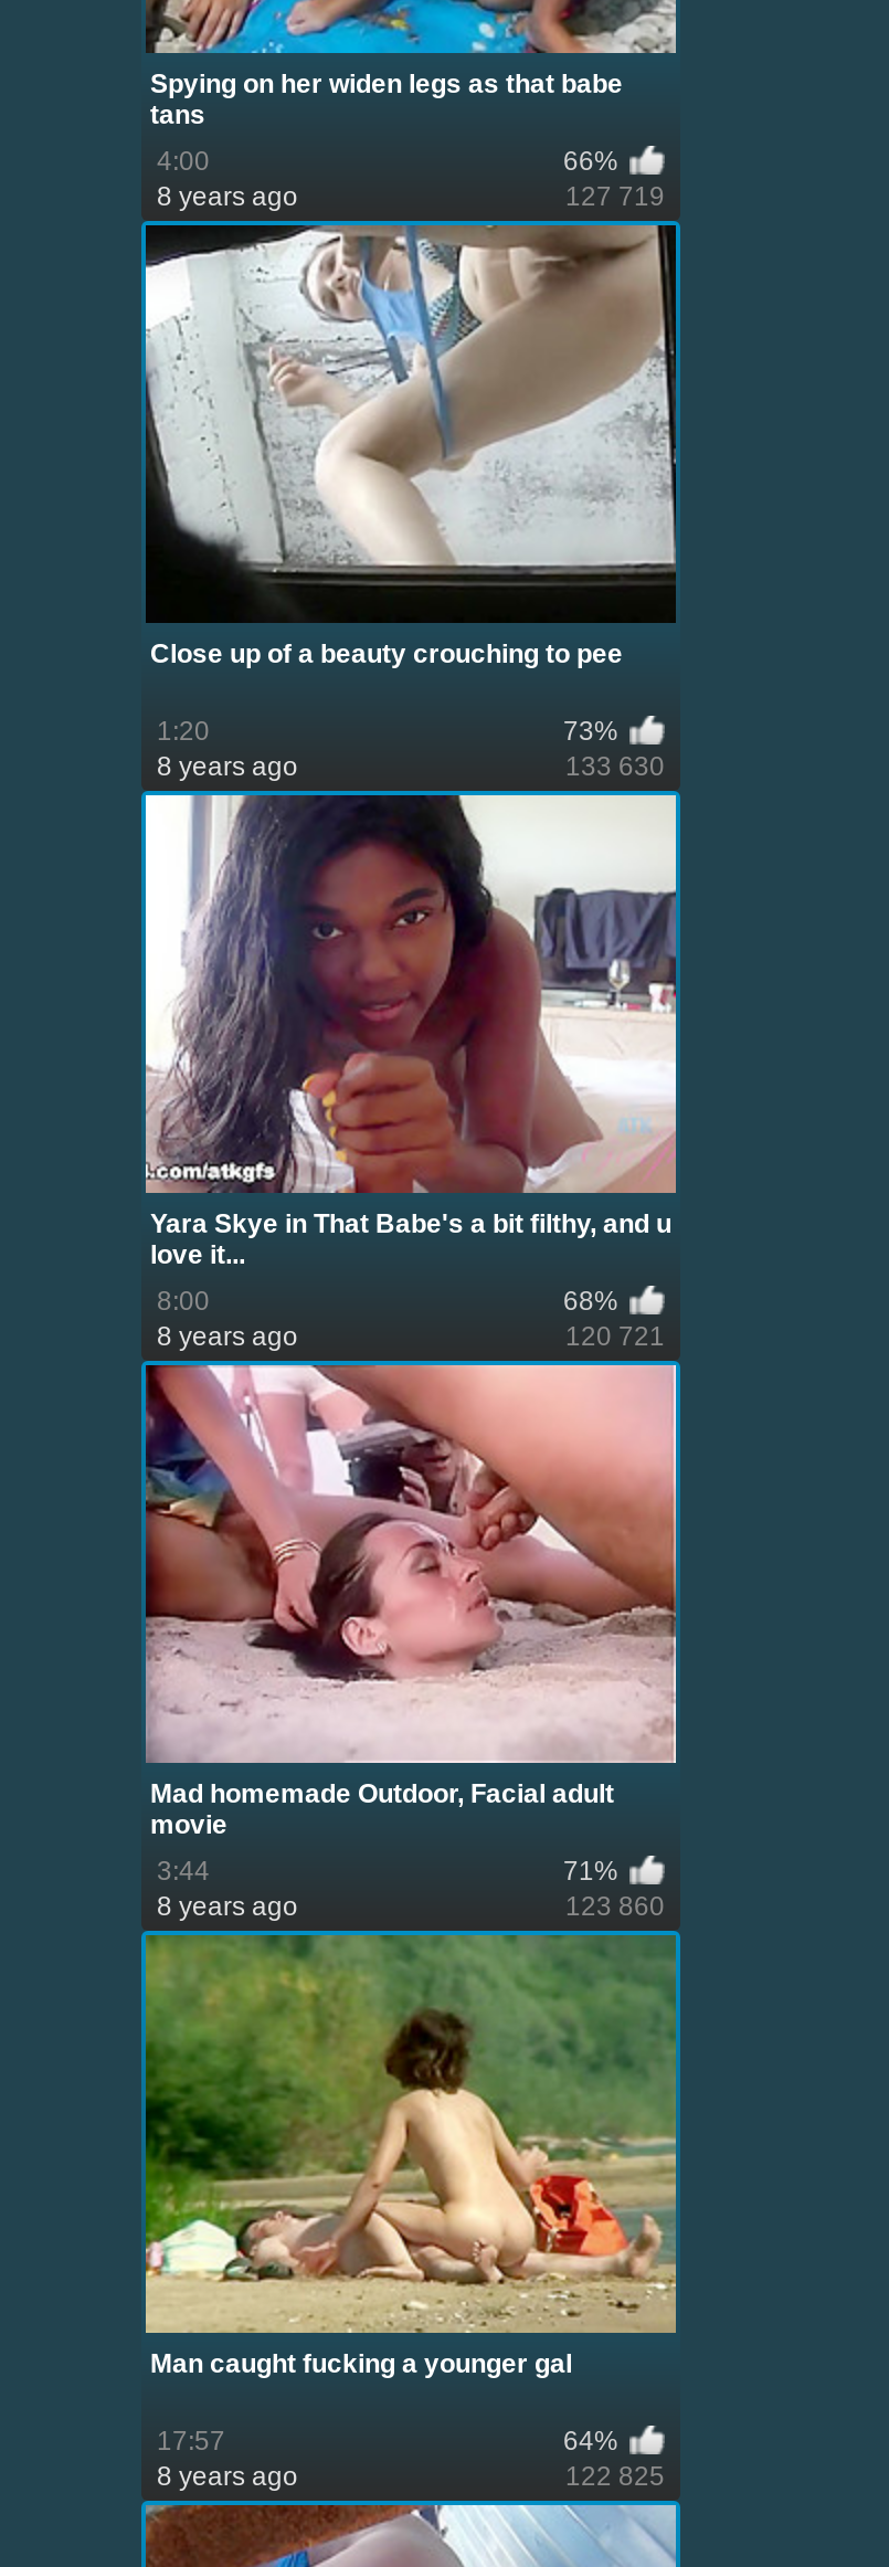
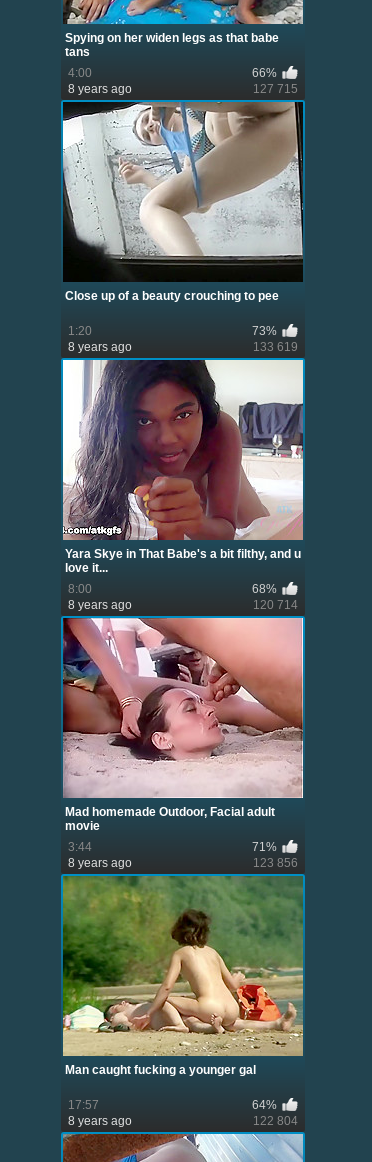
- 127 719
+ 127 715

- 133 630
+ 133 619

- 120 721
+ 120 714

- 123 860
+ 123 856

- 122 825
+ 122 804
